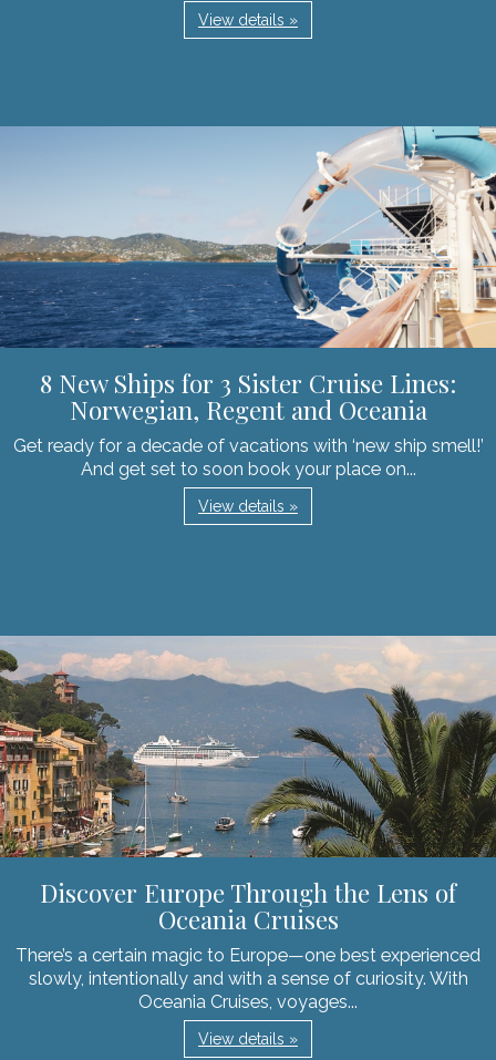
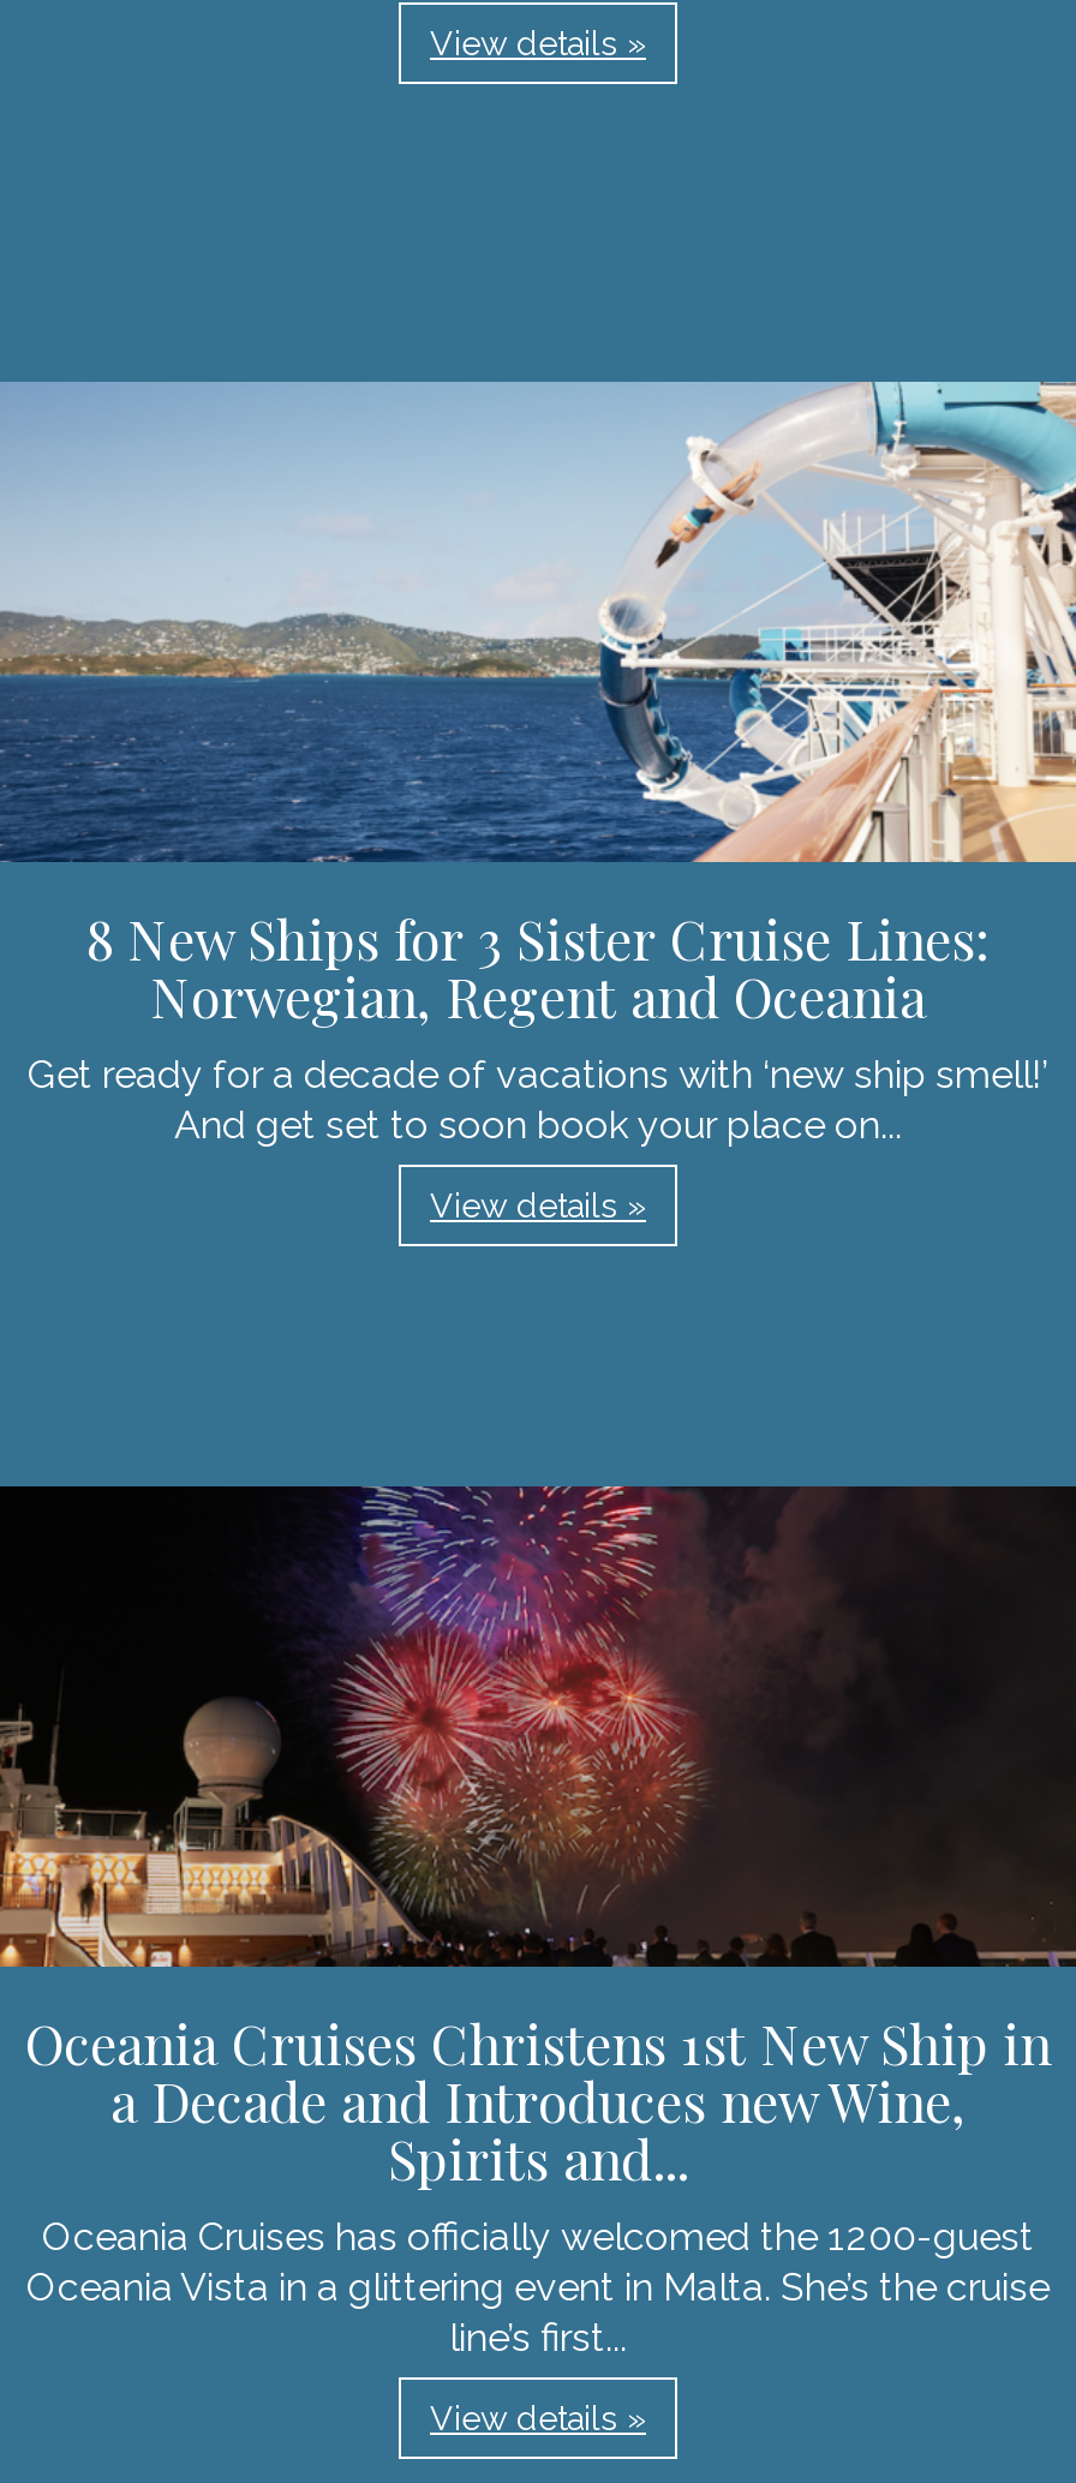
- [image]
- Discover Europe Through the Lens of
- Oceania Cruises
- There’s a certain magic to Europe—one best experienced
- slowly, intentionally and with a sense of curiosity. With
- Oceania Cruises, voyages...
+ [image]
+ Oceania Cruises Christens 1st New Ship in
+ a Decade and Introduces new Wine,
+ Spirits and...
+ Oceania Cruises has officially welcomed the 1200-guest
+ Oceania Vista in a glittering event in Malta. She’s the cruise
+ line’s first...
